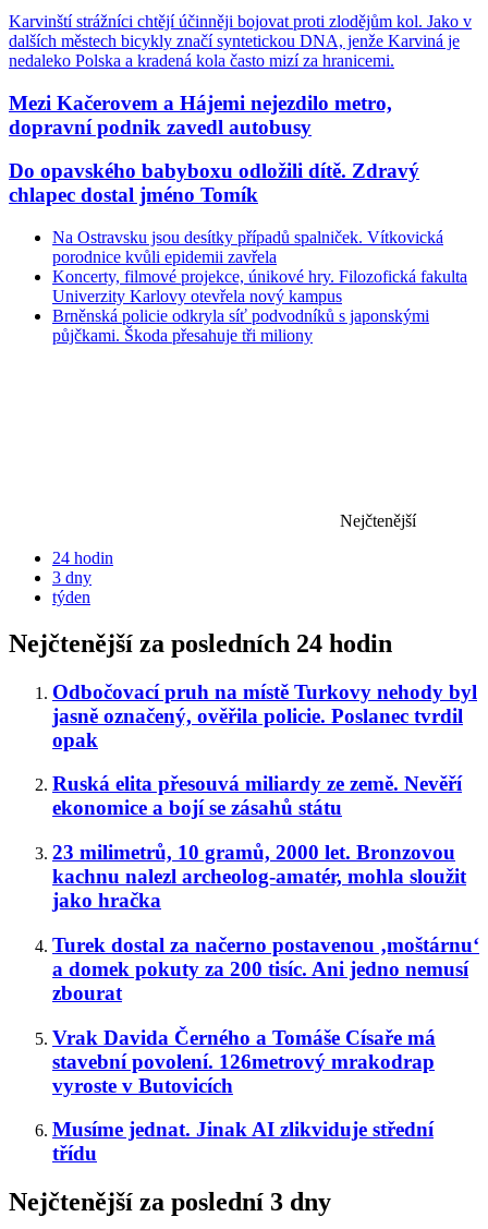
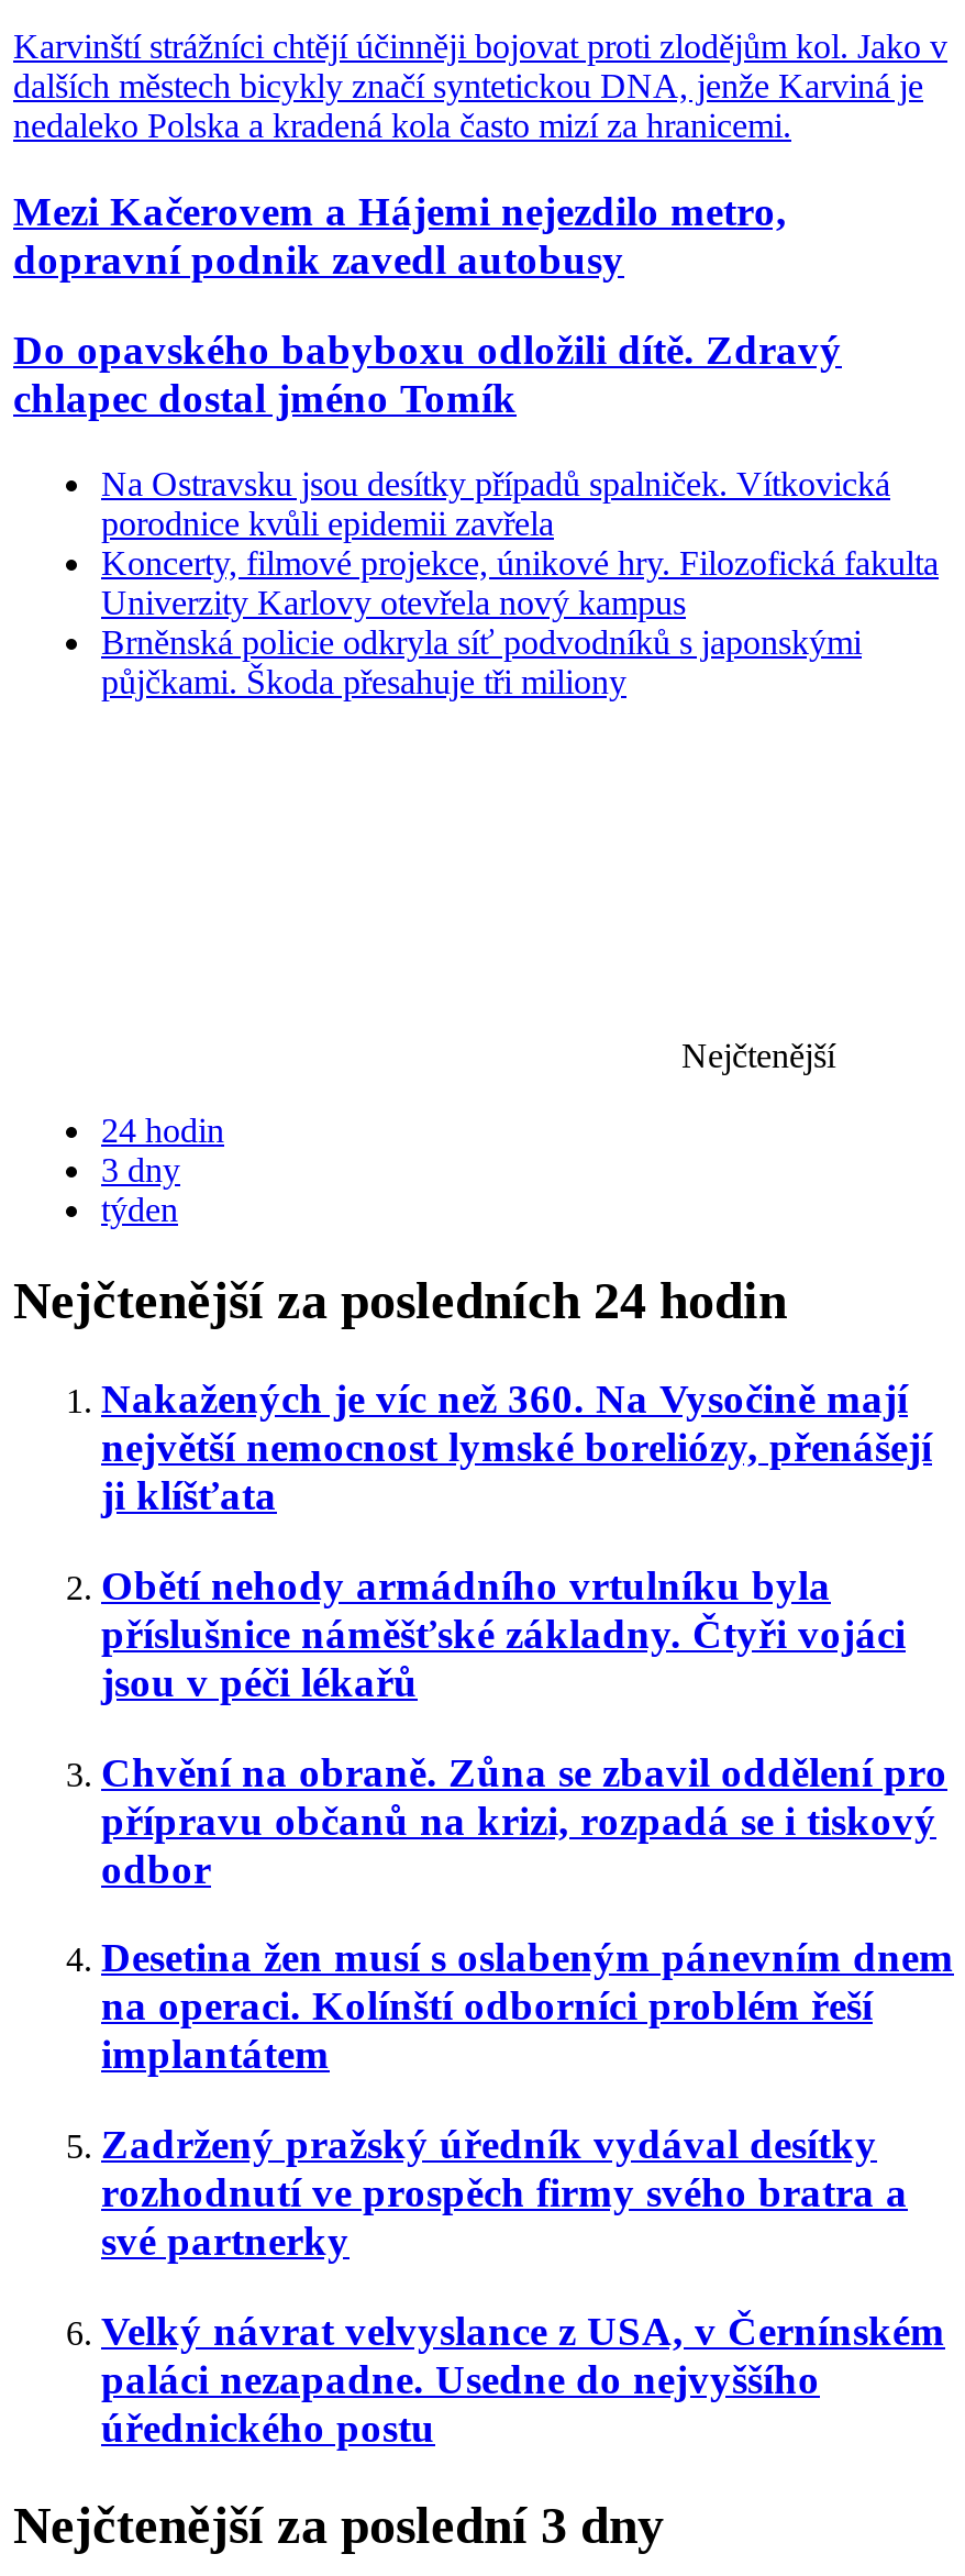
- Odbočovací pruh na místě Turkovy nehody byl
- jasně označený, ověřila policie. Poslanec tvrdil
- opak
+ Nakažených je víc než 360. Na Vysočině mají
+ největší nemocnost lymské boreliózy, přenášejí
+ ji klíšťata

- Ruská elita přesouvá miliardy ze země. Nevěří
- ekonomice a bojí se zásahů státu
+ Obětí nehody armádního vrtulníku byla
+ příslušnice náměšťské základny. Čtyři vojáci
+ jsou v péči lékařů

- 23 milimetrů, 10 gramů, 2000 let. Bronzovou
- kachnu nalezl archeolog-amatér, mohla sloužit
- jako hračka
+ Chvění na obraně. Zůna se zbavil oddělení pro
+ přípravu občanů na krizi, rozpadá se i tiskový
+ odbor

- Turek dostal za načerno postavenou ‚moštárnu‘
- a domek pokuty za 200 tisíc. Ani jedno nemusí
- zbourat
+ Desetina žen musí s oslabeným pánevním dnem
+ na operaci. Kolínští odborníci problém řeší
+ implantátem

- Vrak Davida Černého a Tomáše Císaře má
- stavební povolení. 126metrový mrakodrap
- vyroste v Butovicích
+ Zadržený pražský úředník vydával desítky
+ rozhodnutí ve prospěch firmy svého bratra a
+ své partnerky

- Musíme jednat. Jinak AI zlikviduje střední
- třídu
+ Velký návrat velvyslance z USA, v Černínském
+ paláci nezapadne. Usedne do nejvyššího
+ úřednického postu
